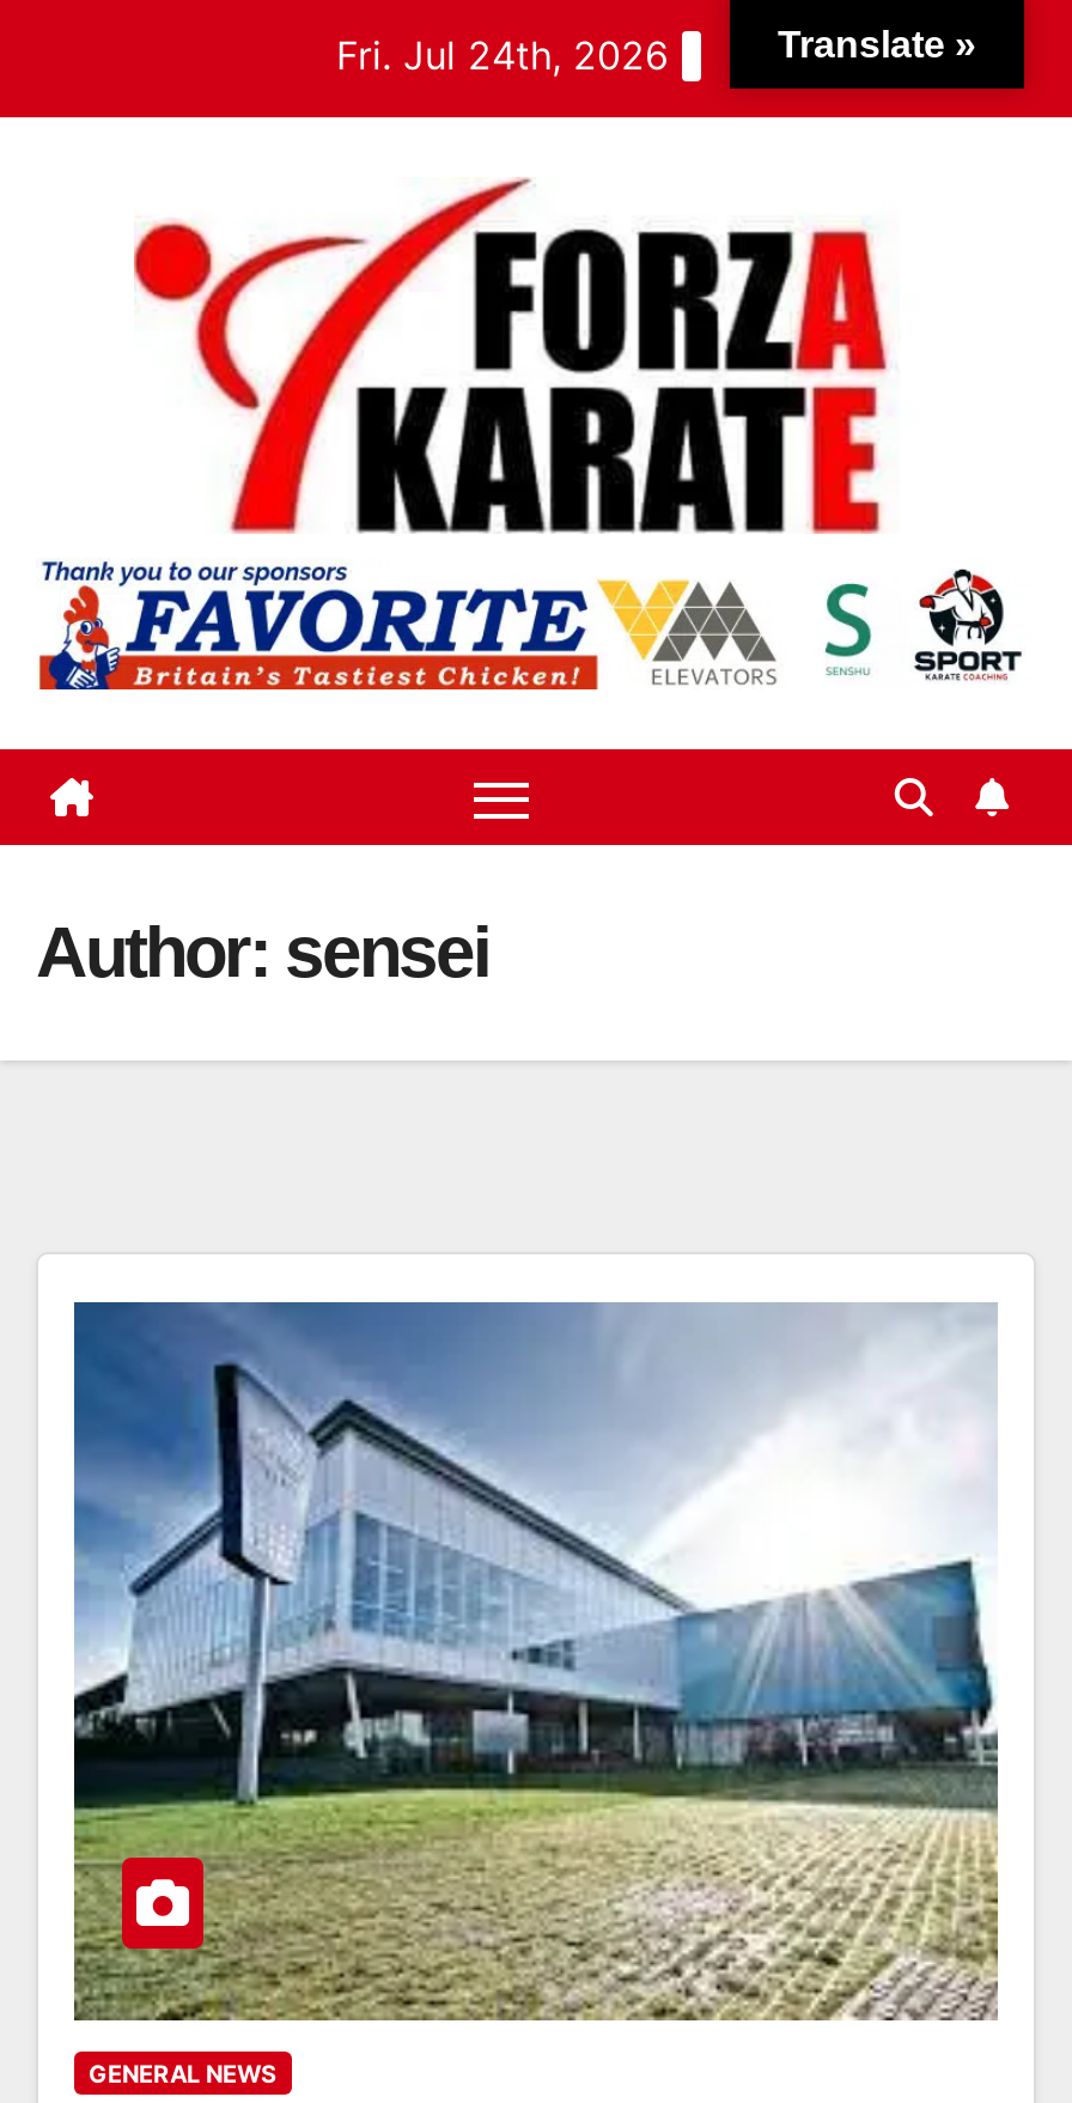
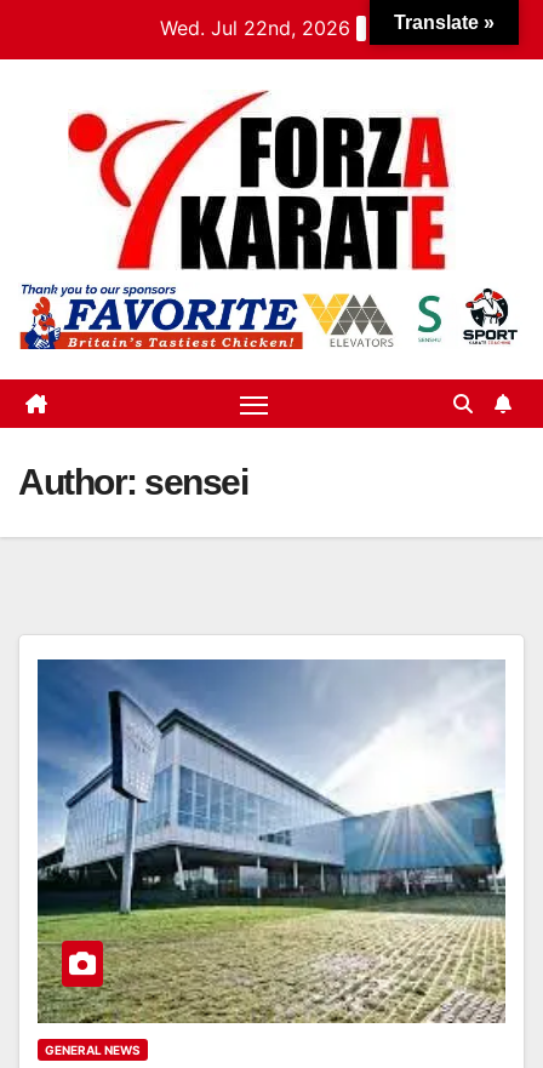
- Fri. Jul 24th, 2026
+ Wed. Jul 22nd, 2026
